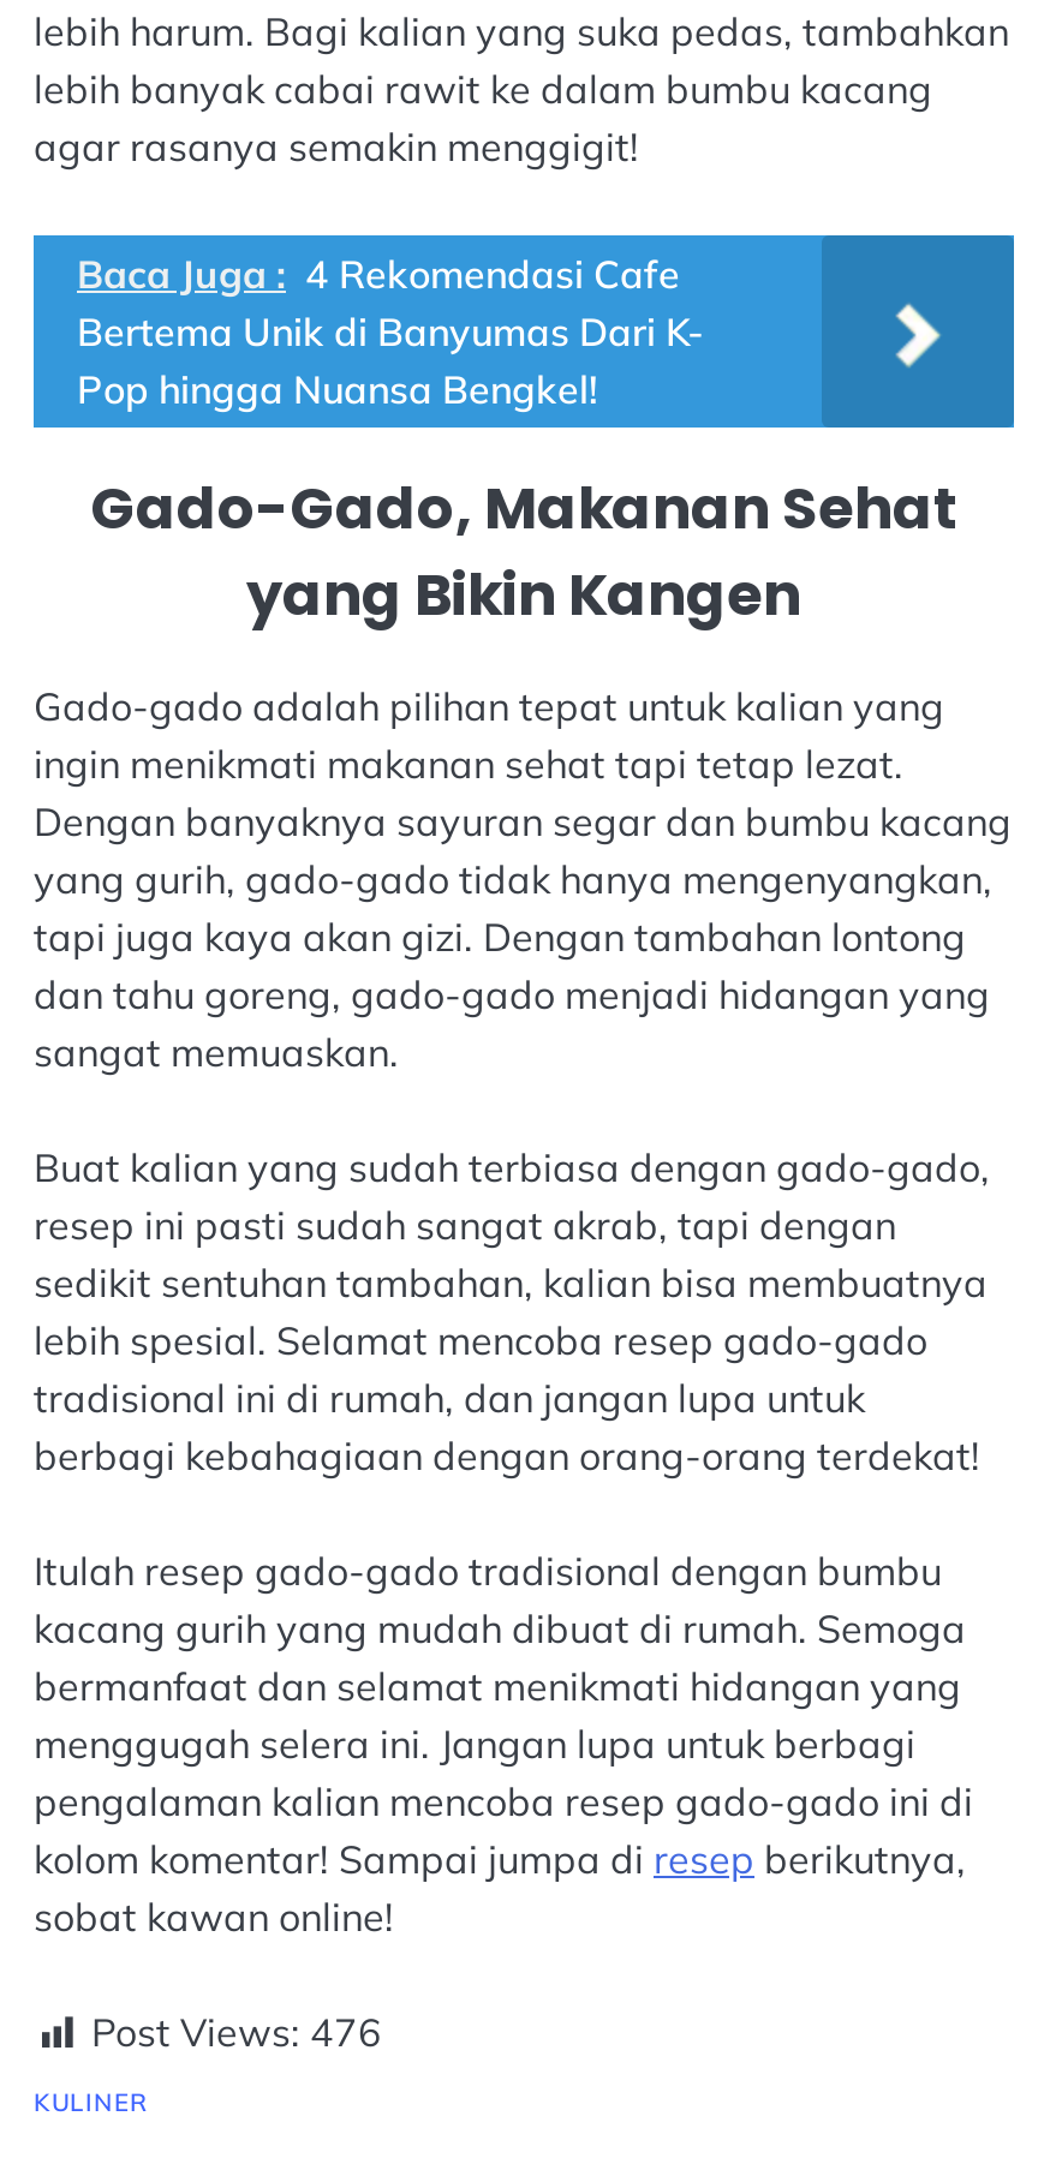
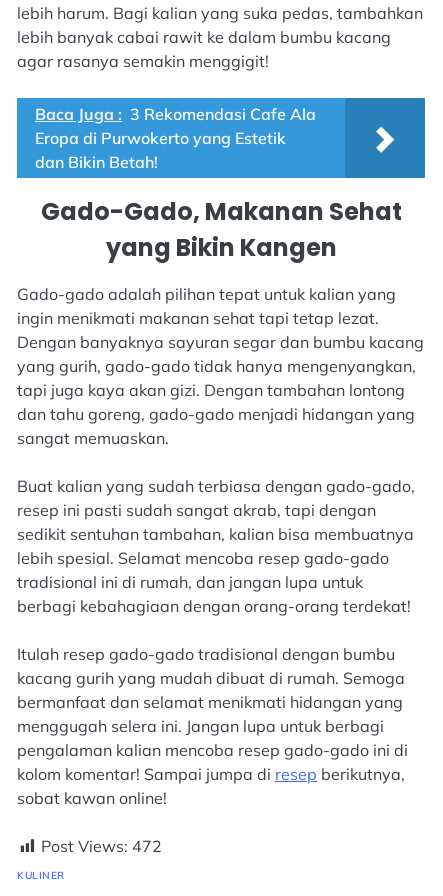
- Baca Juga : 4 Rekomendasi Cafe
- Bertema Unik di Banyumas Dari K-
- Pop hingga Nuansa Bengkel!
+ Baca Juga : 3 Rekomendasi Cafe Ala
+ Eropa di Purwokerto yang Estetik
+ dan Bikin Betah!

- Post Views: 476
+ Post Views: 472
